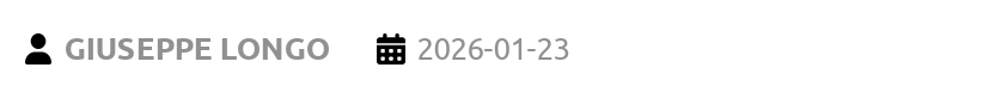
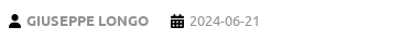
- 2026-01-23
+ 2024-06-21
